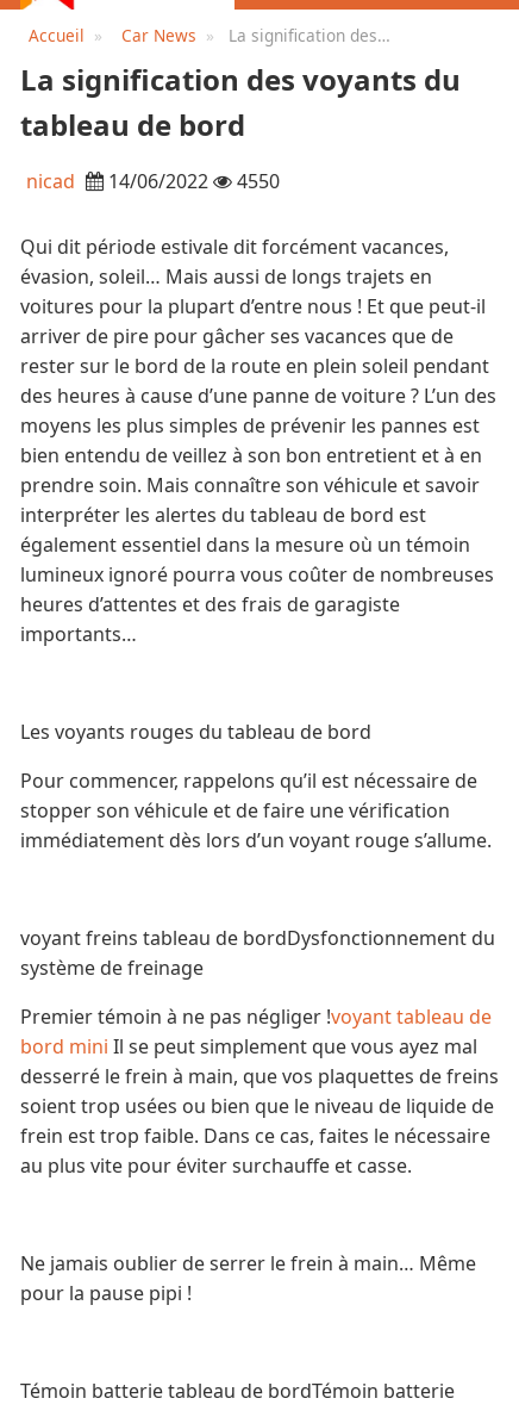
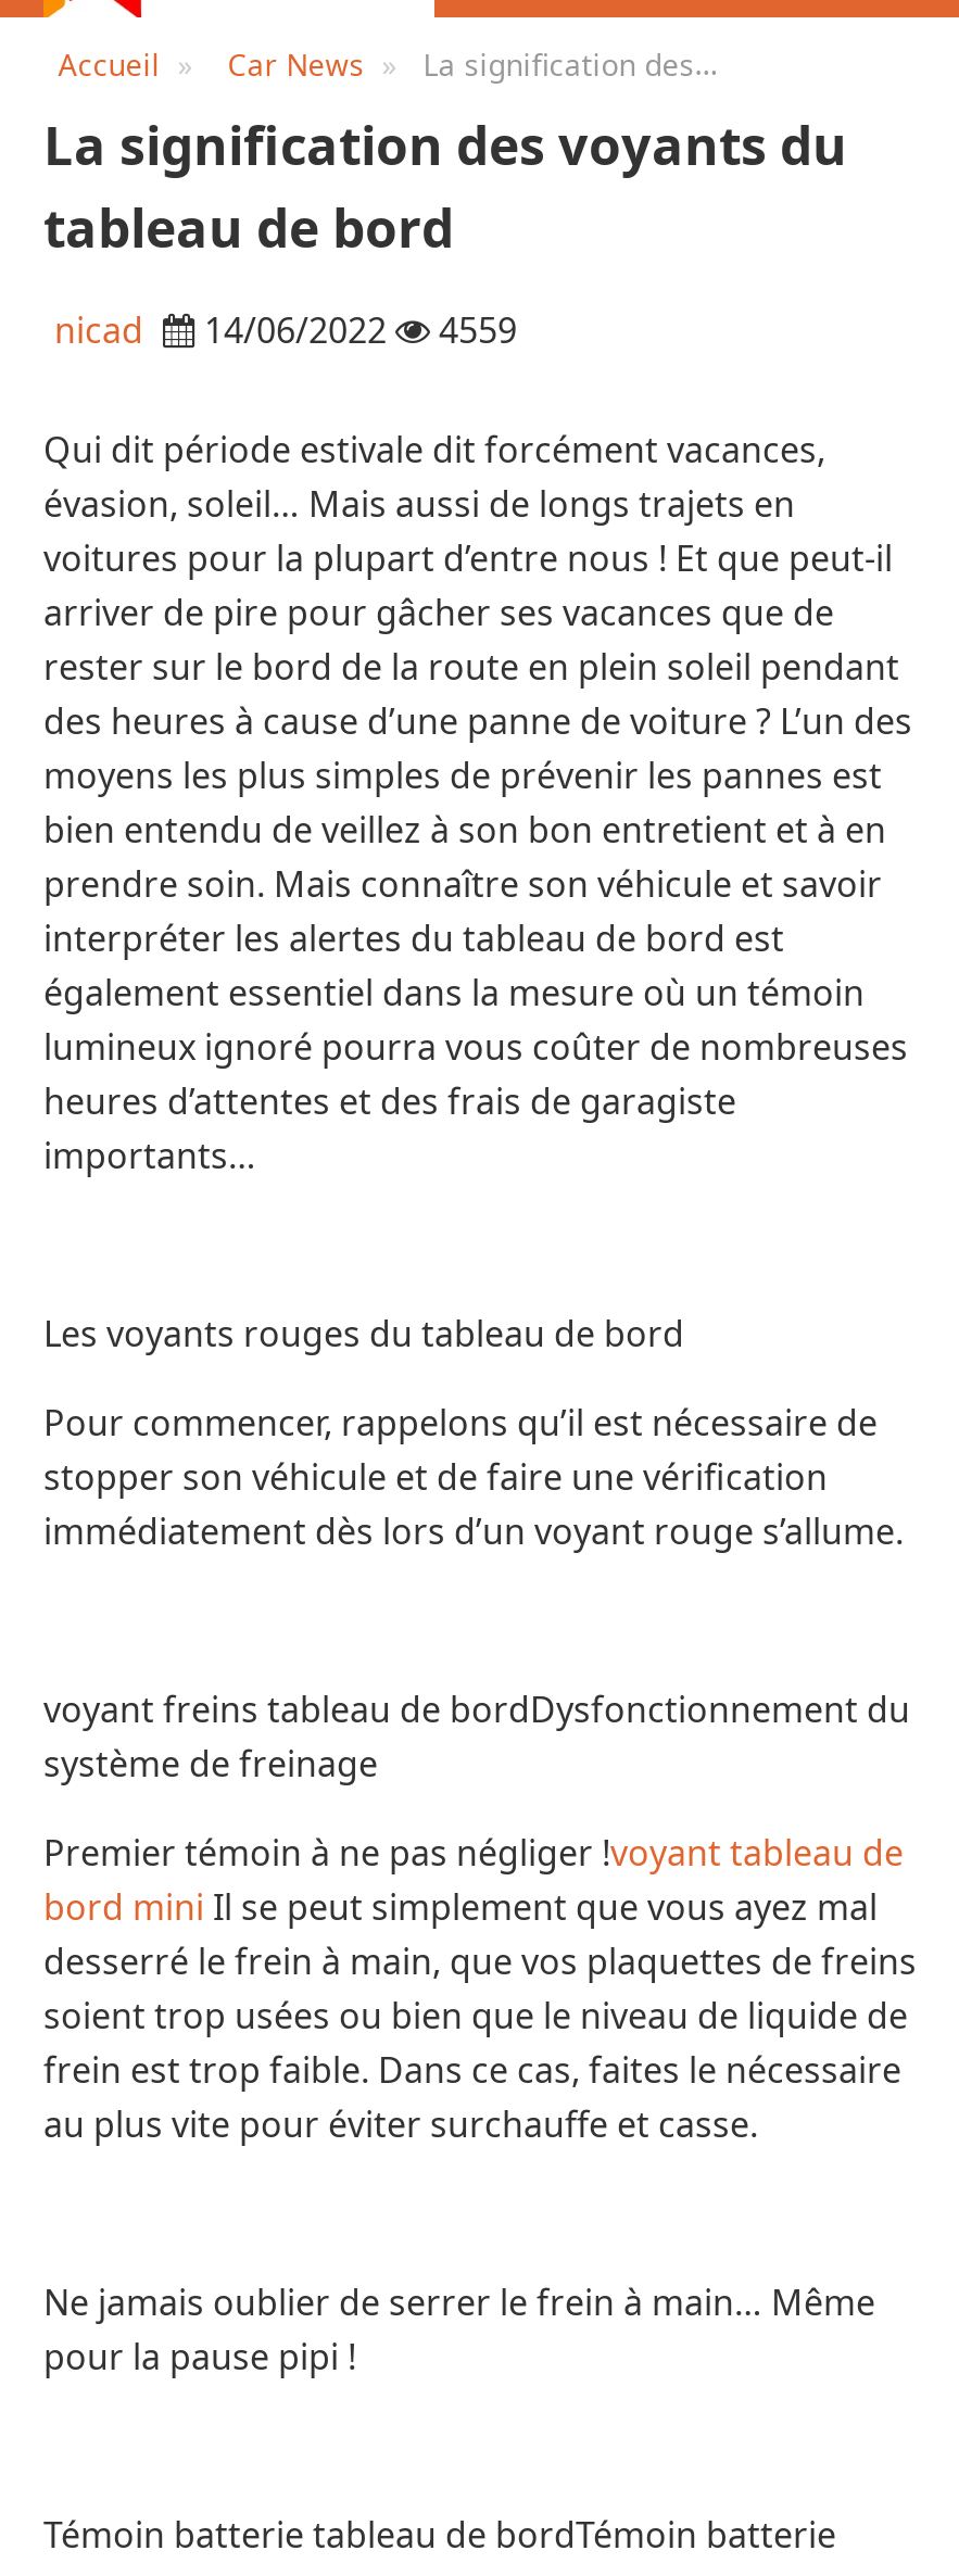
- nicad 14/06/2022 4550
+ nicad 14/06/2022 4559
